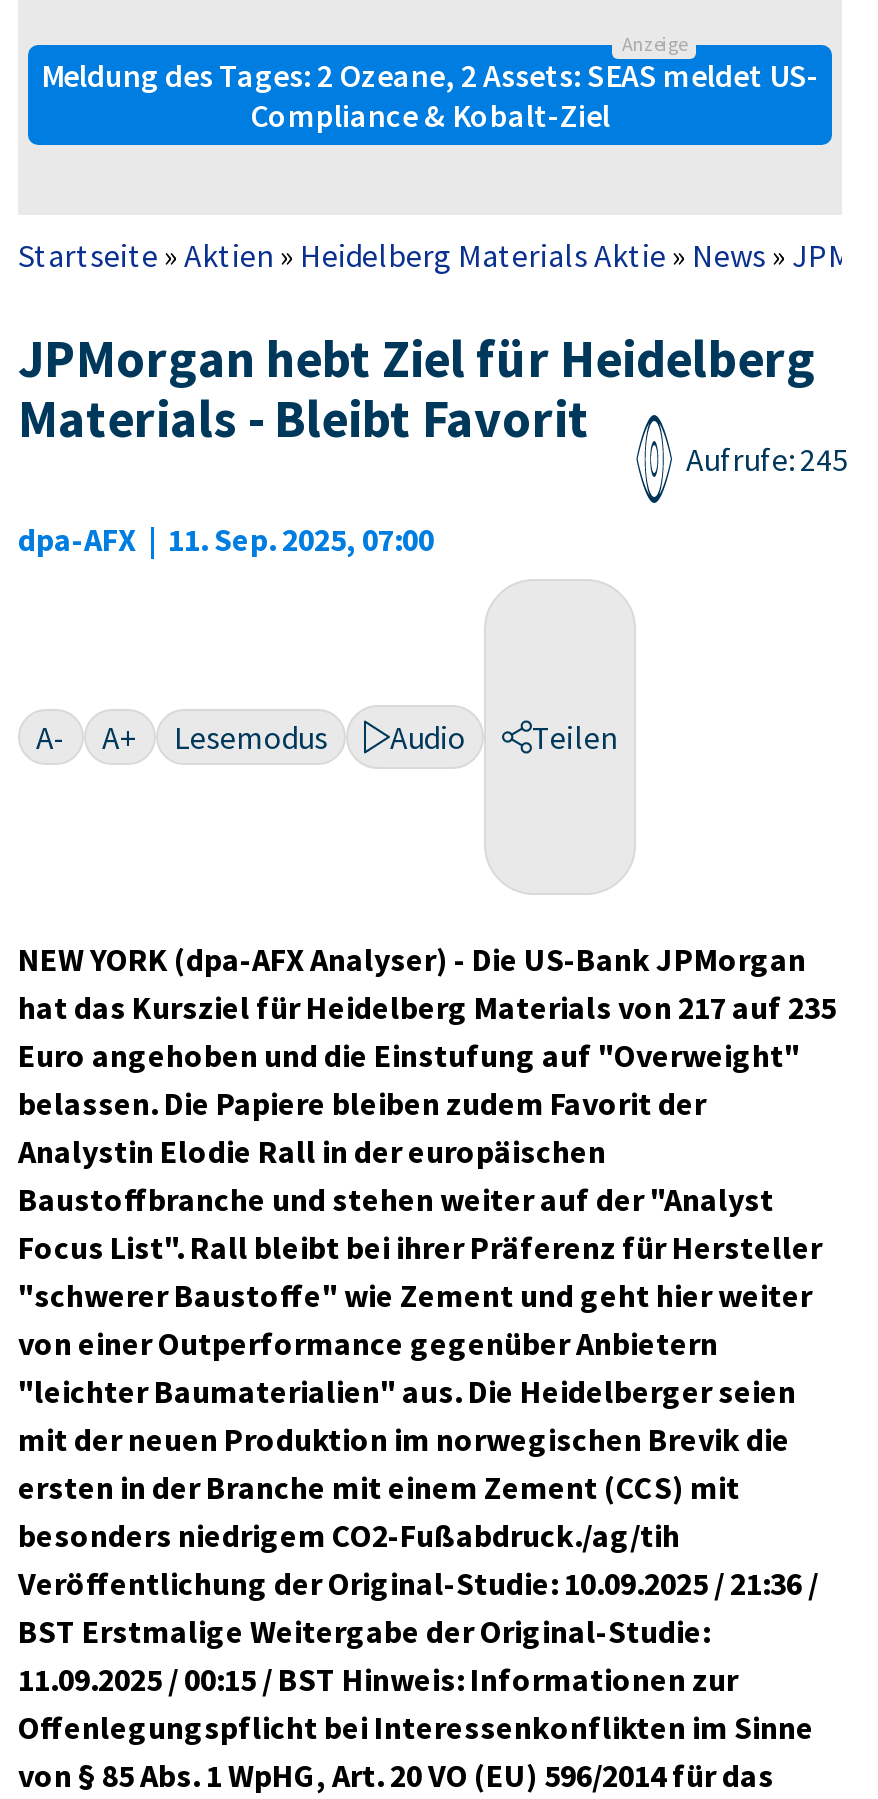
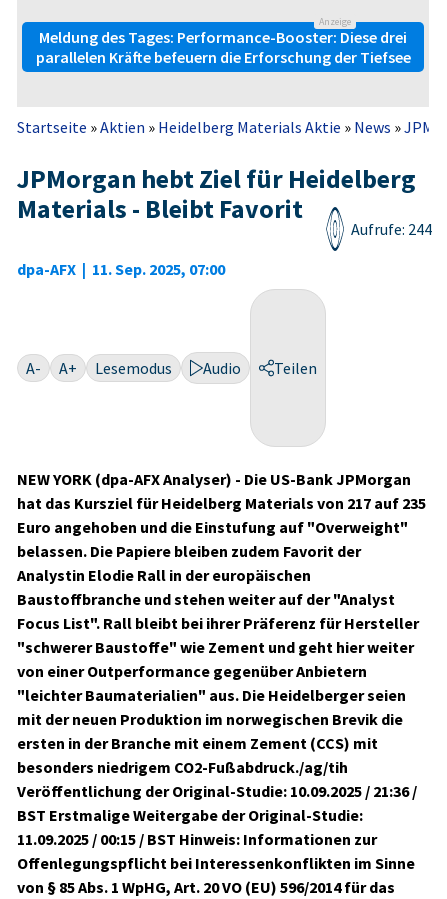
- Meldung des Tages: 2 Ozeane, 2 Assets: SEAS meldet US-
- Compliance & Kobalt-Ziel
+ Meldung des Tages: Performance-Booster: Diese drei
+ parallelen Kräfte befeuern die Erforschung der Tiefsee

- Aufrufe: 245
+ Aufrufe: 244
